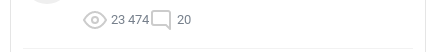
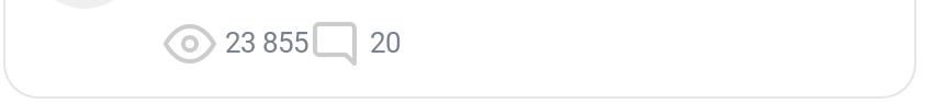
- 23 474 20
+ 23 855 20
